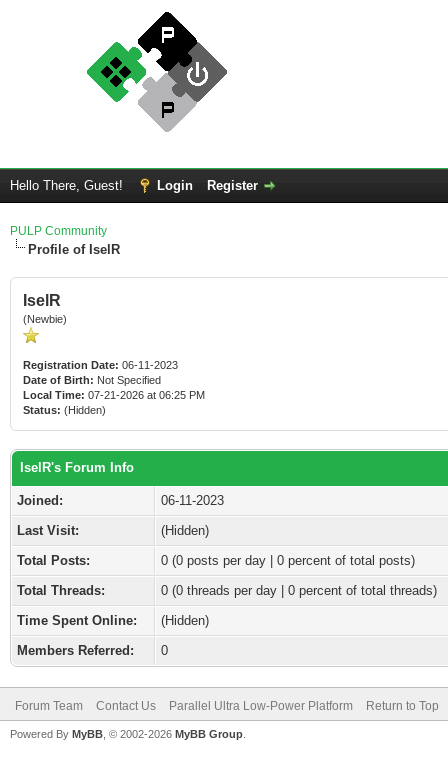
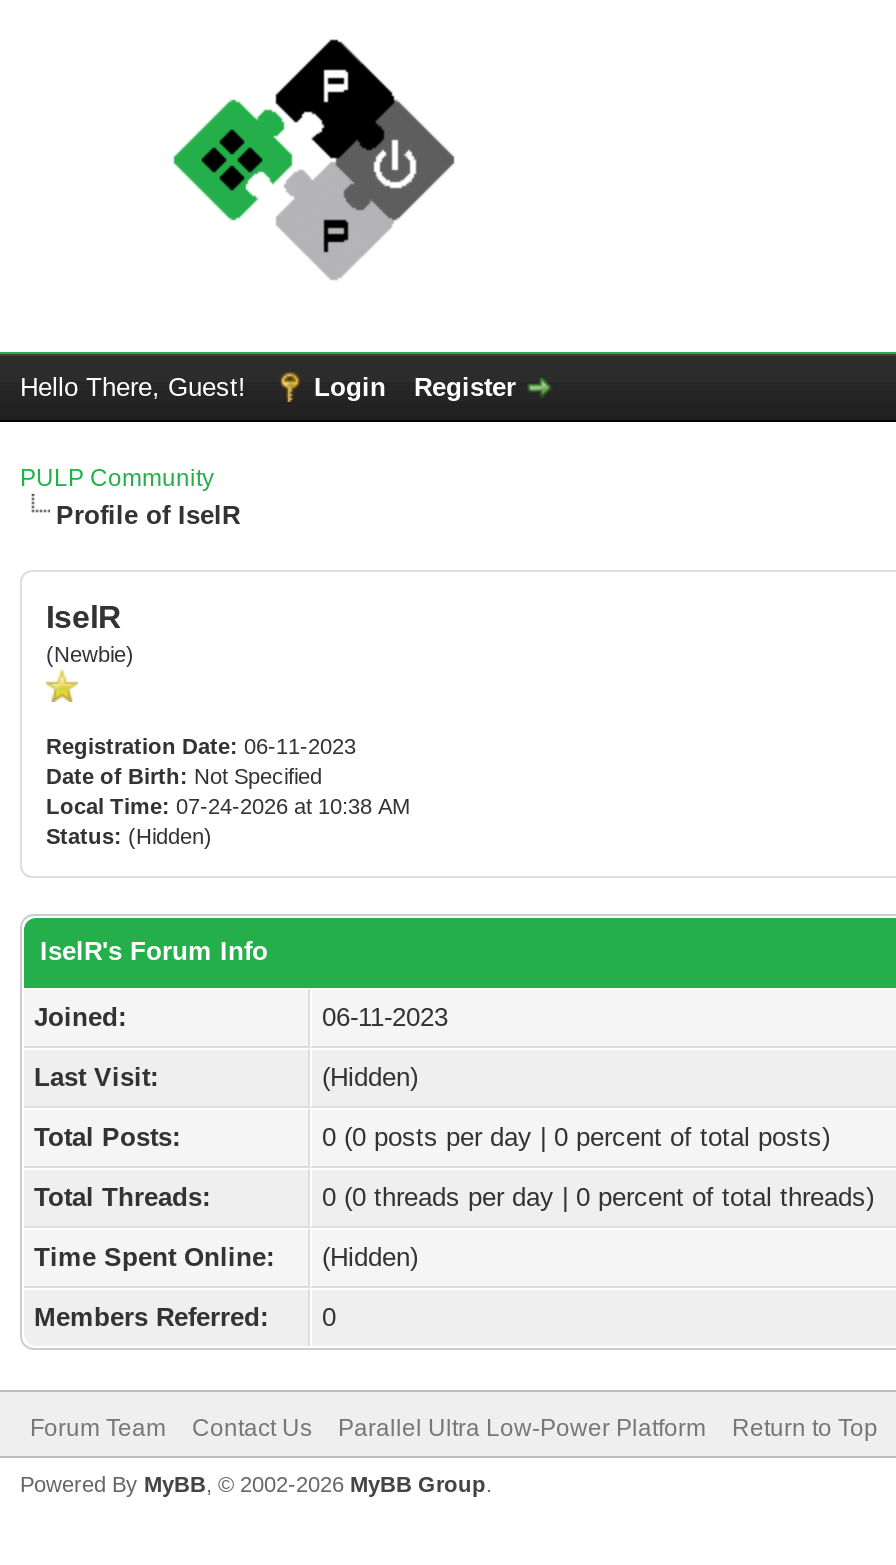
- Local Time: 07-21-2026 at 06:25 PM
+ Local Time: 07-24-2026 at 10:38 AM
